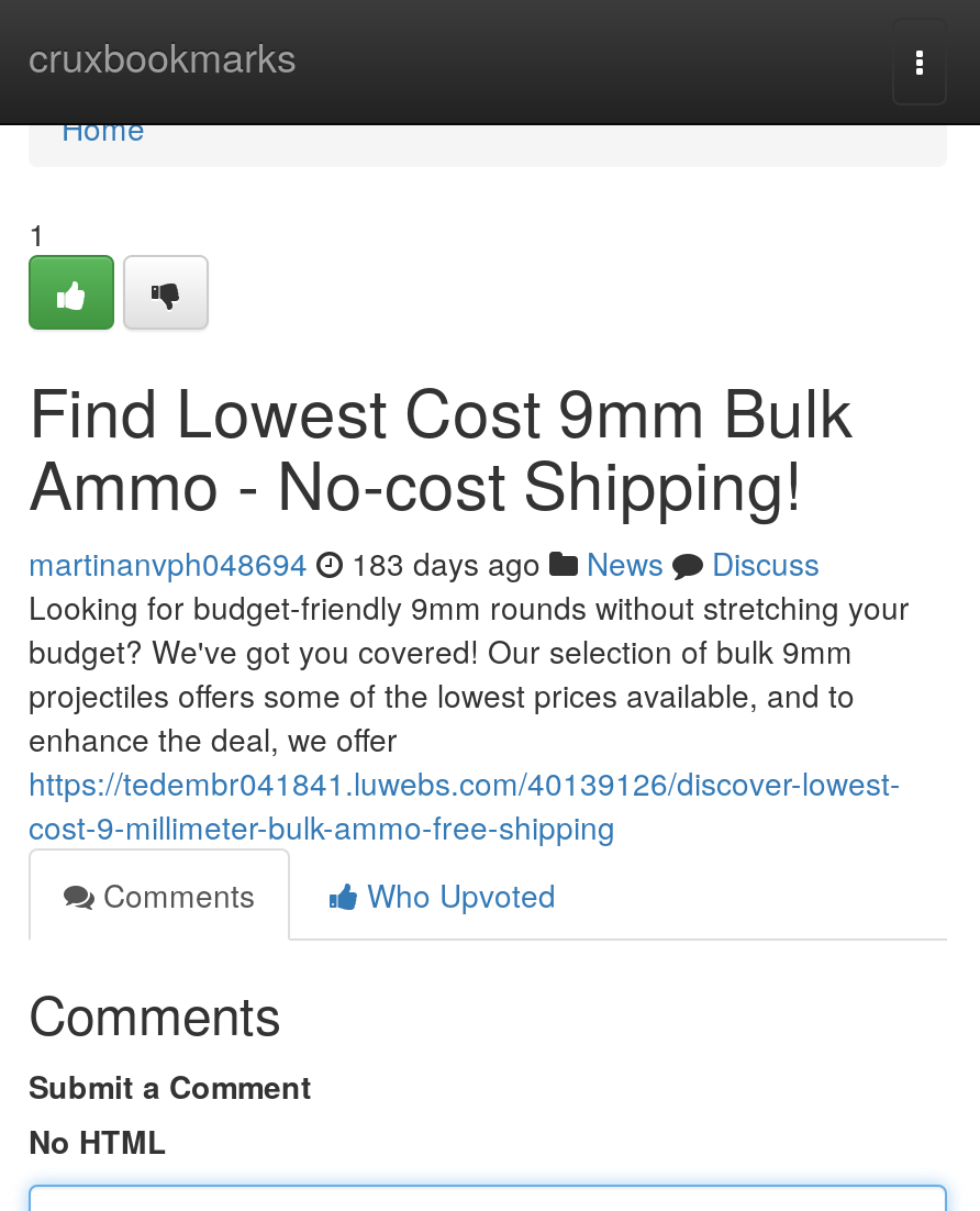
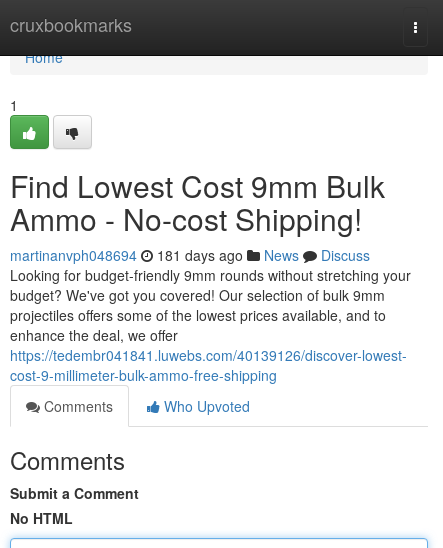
- martinanvph048694 183 days ago News Discuss
+ martinanvph048694 181 days ago News Discuss
